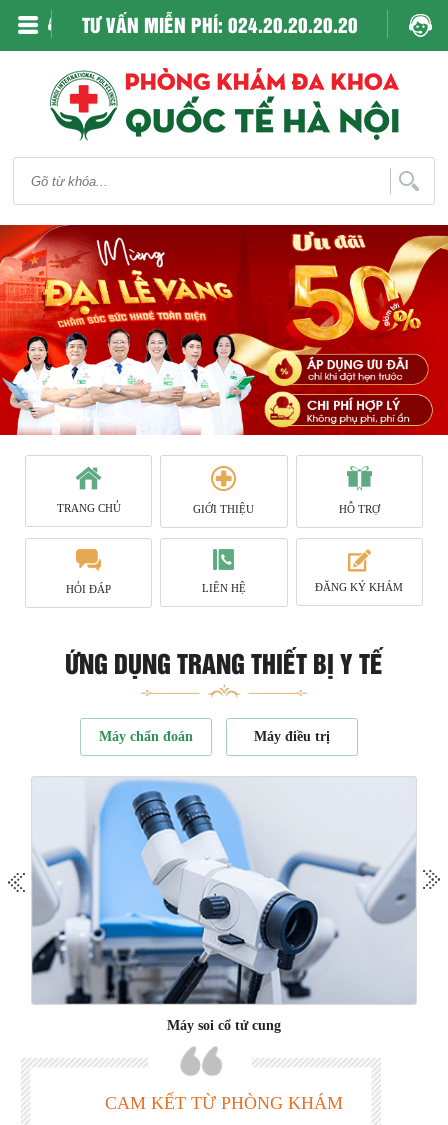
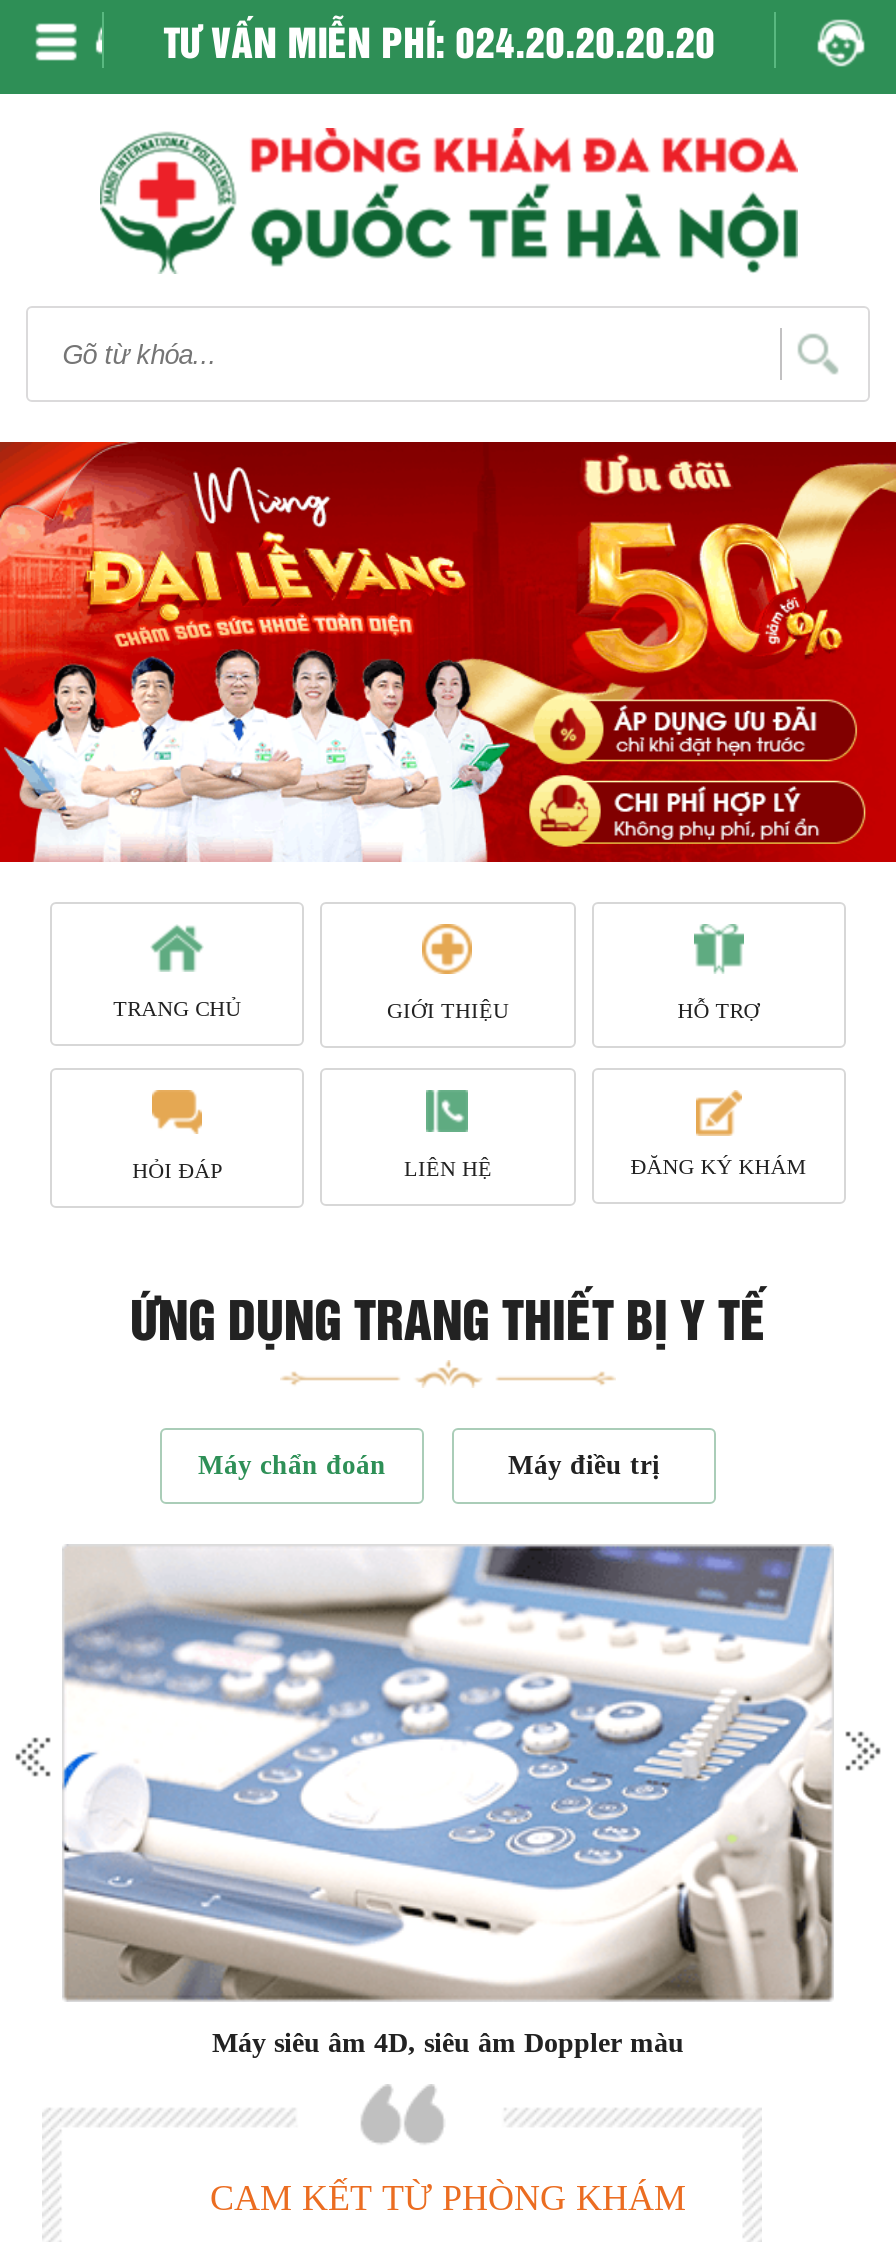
- [image]
- Máy soi cổ tử cung
+ [image]
+ Máy siêu âm 4D, siêu âm Doppler màu
